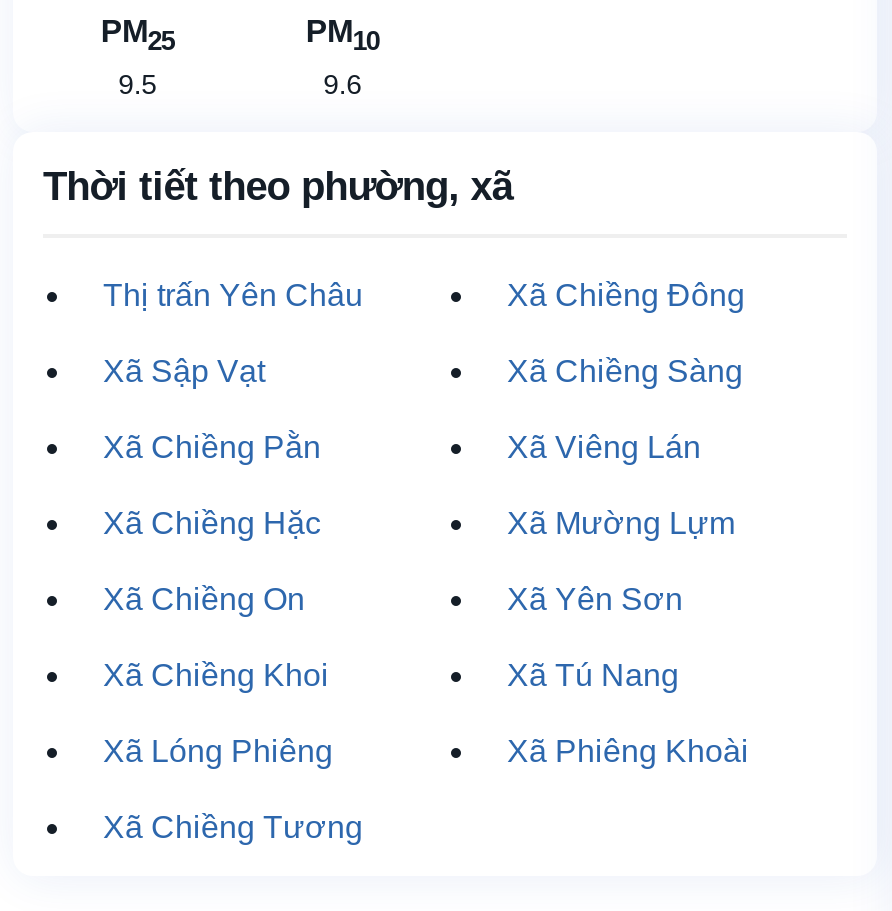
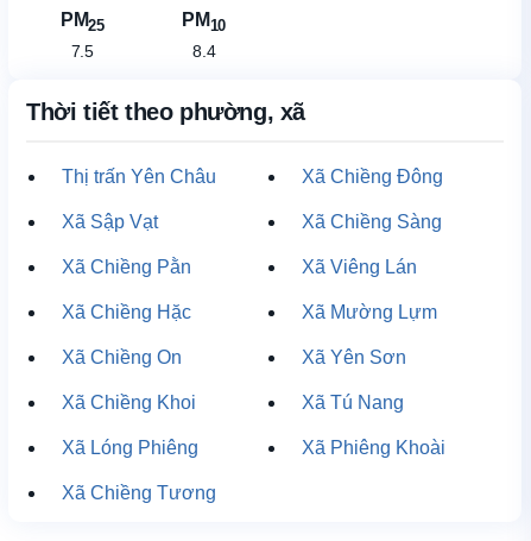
- 9.5
+ 7.5

- 9.6
+ 8.4
